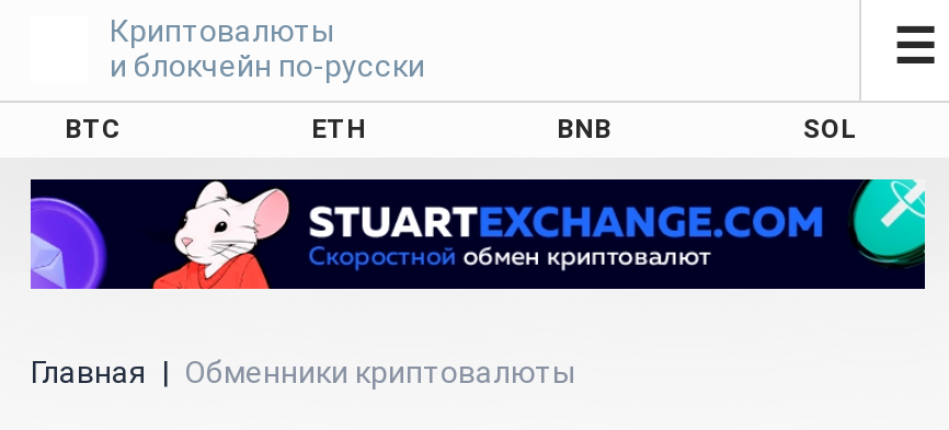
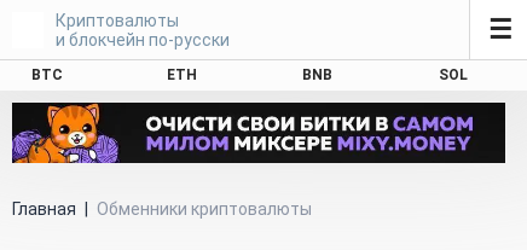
- [image]
+ [image]
